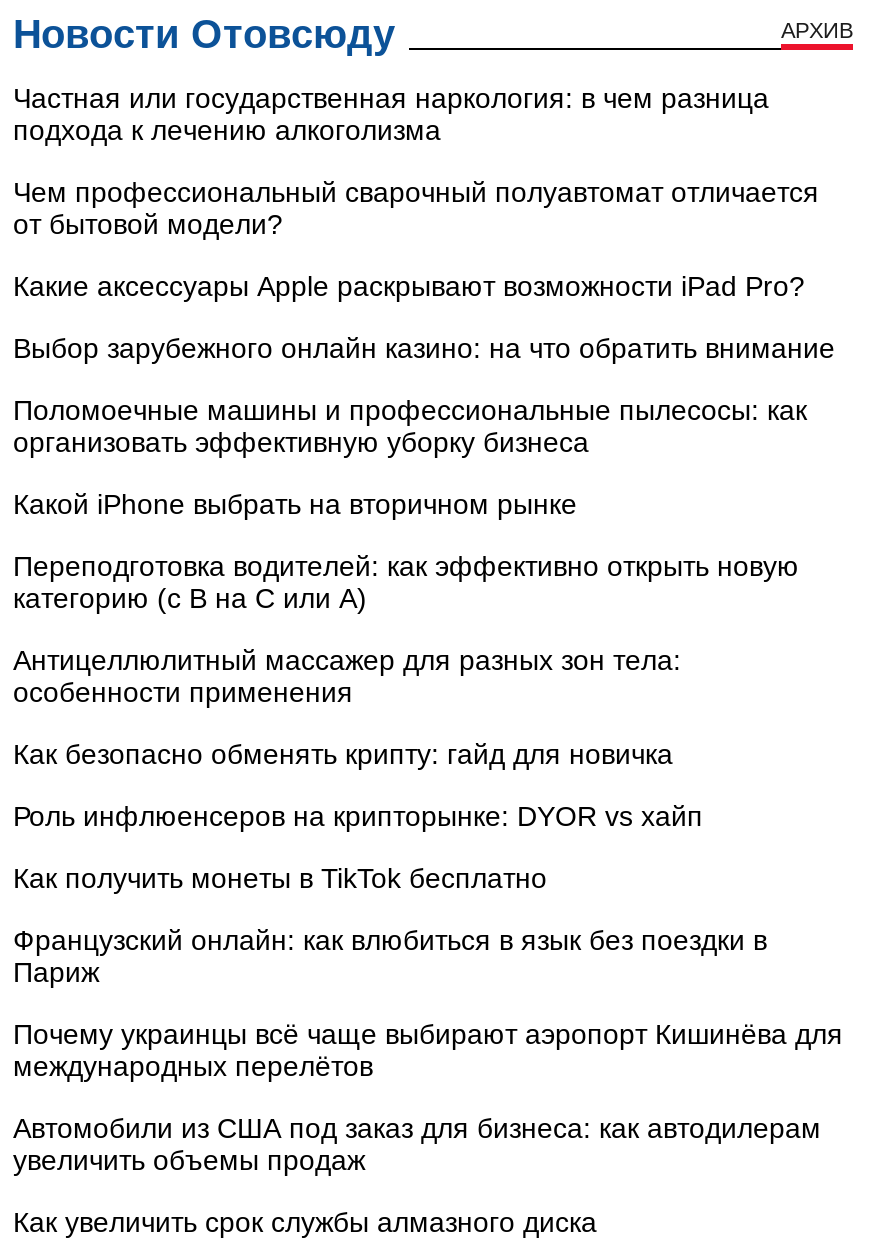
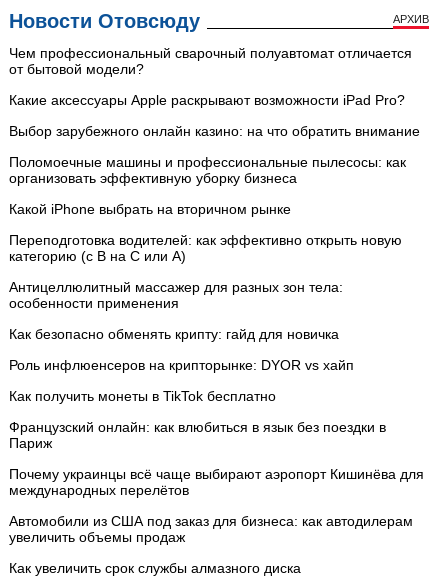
- Частная или государственная наркология: в чем разница
- подхода к лечению алкоголизма
